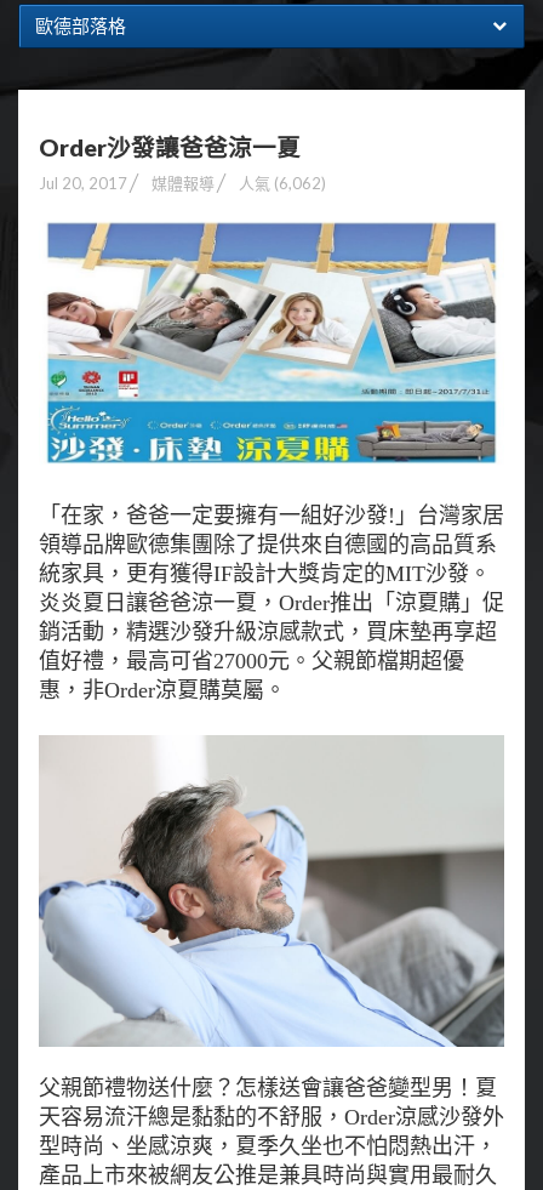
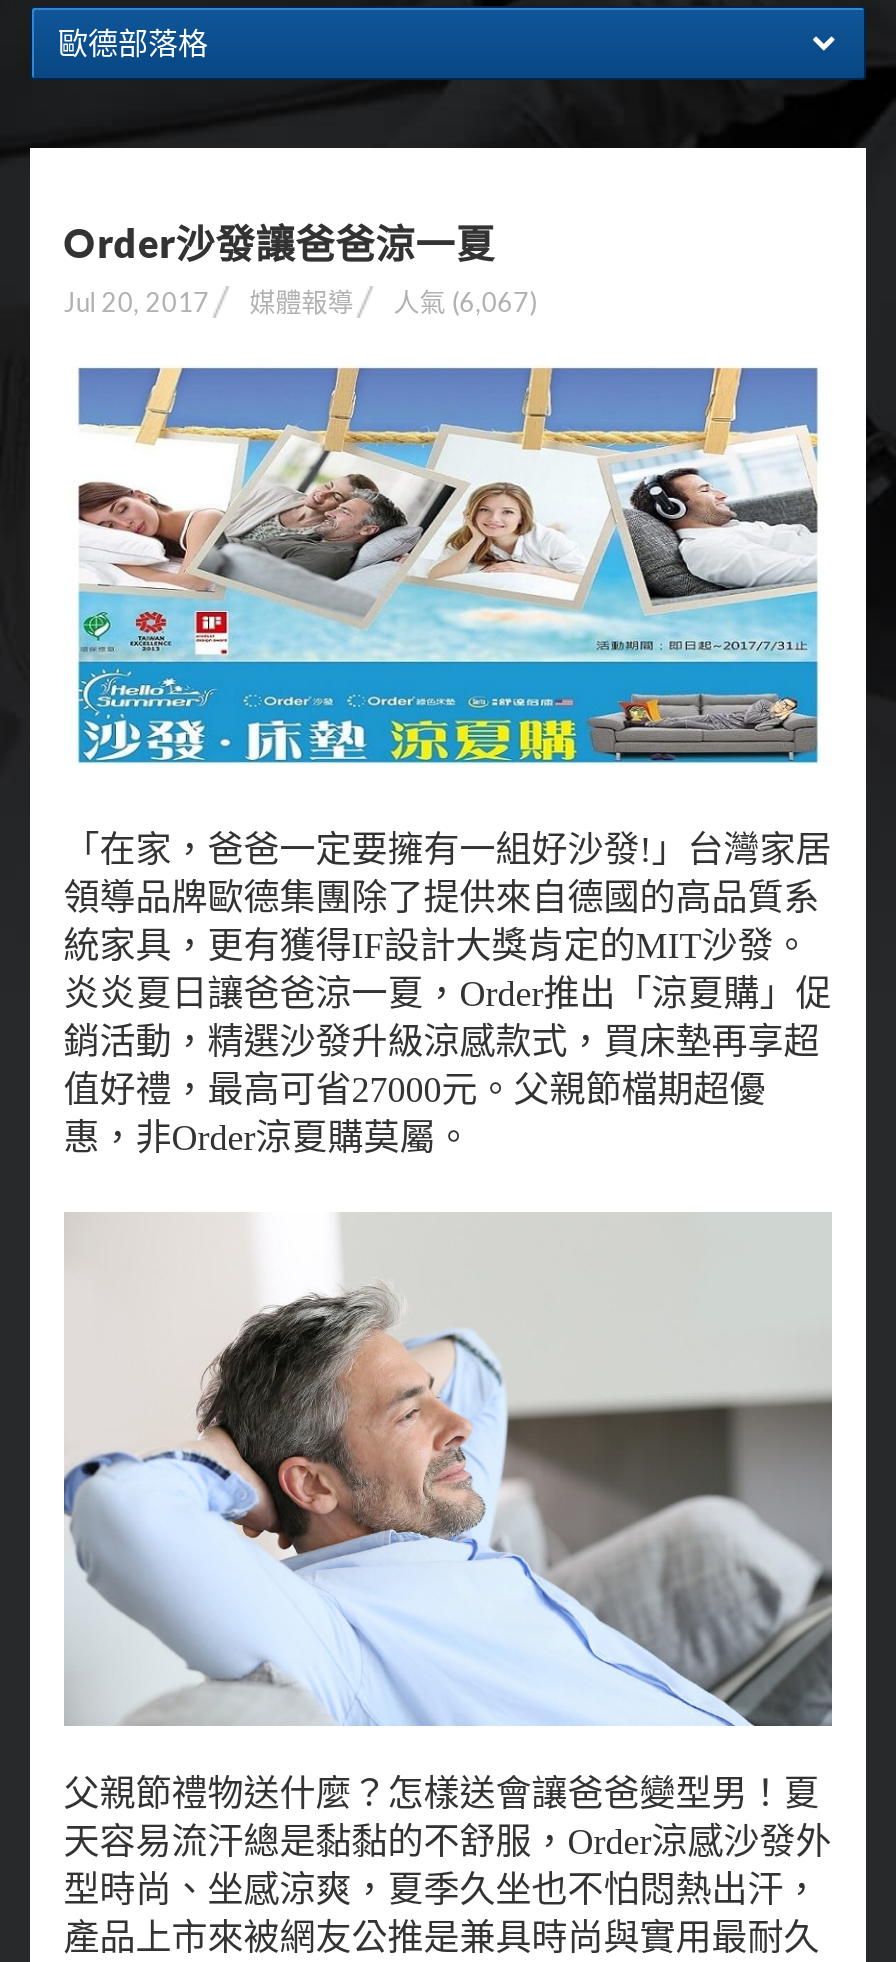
- Jul 20, 2017 媒體報導 人氣 (6,062)
+ Jul 20, 2017 媒體報導 人氣 (6,067)
